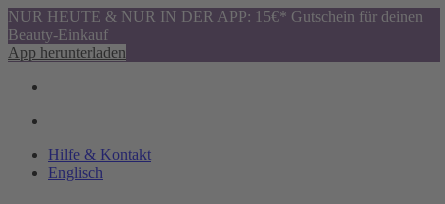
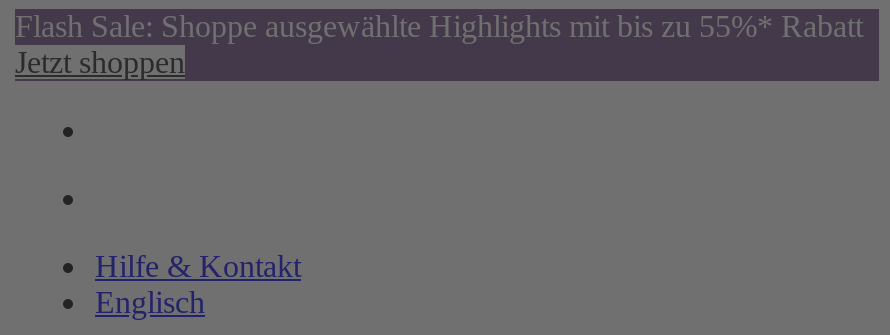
- NUR HEUTE & NUR IN DER APP: 15€* Gutschein für deinen
- Beauty-Einkauf
- App herunterladen
+ Flash Sale: Shoppe ausgewählte Highlights mit bis zu 55%* Rabatt
+ Jetzt shoppen
